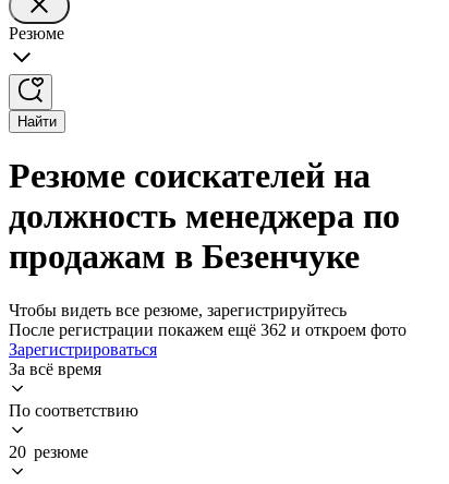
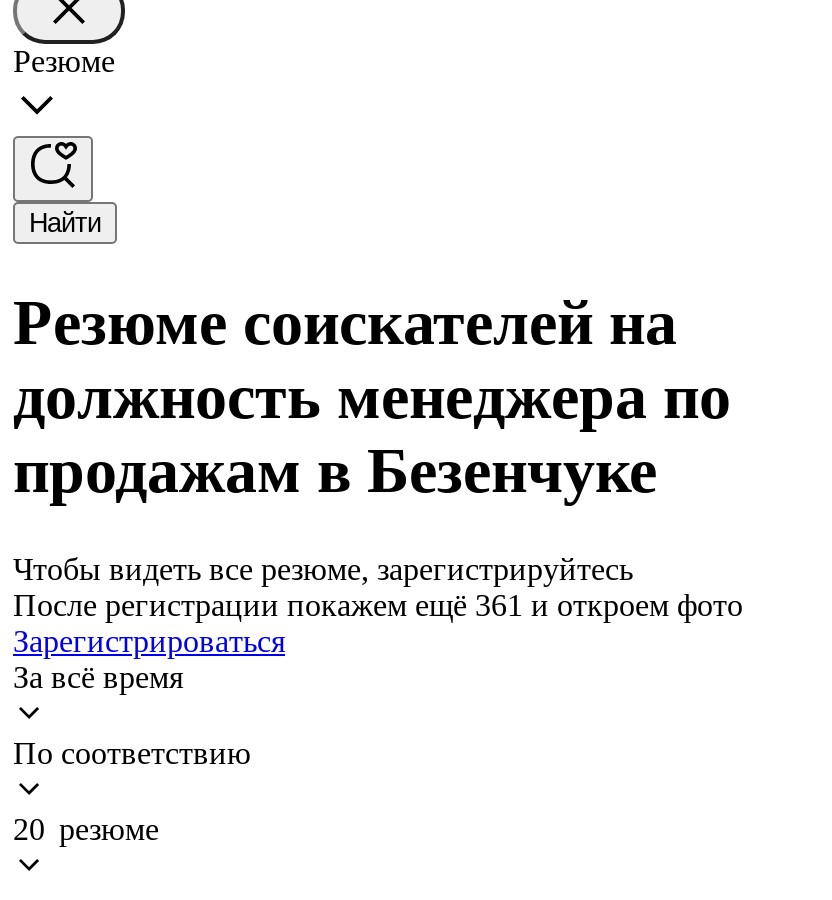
- После регистрации покажем ещё 362 и откроем фото
+ После регистрации покажем ещё 361 и откроем фото
